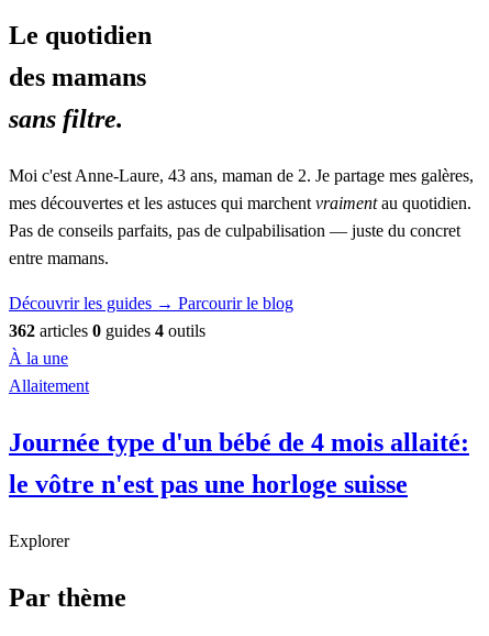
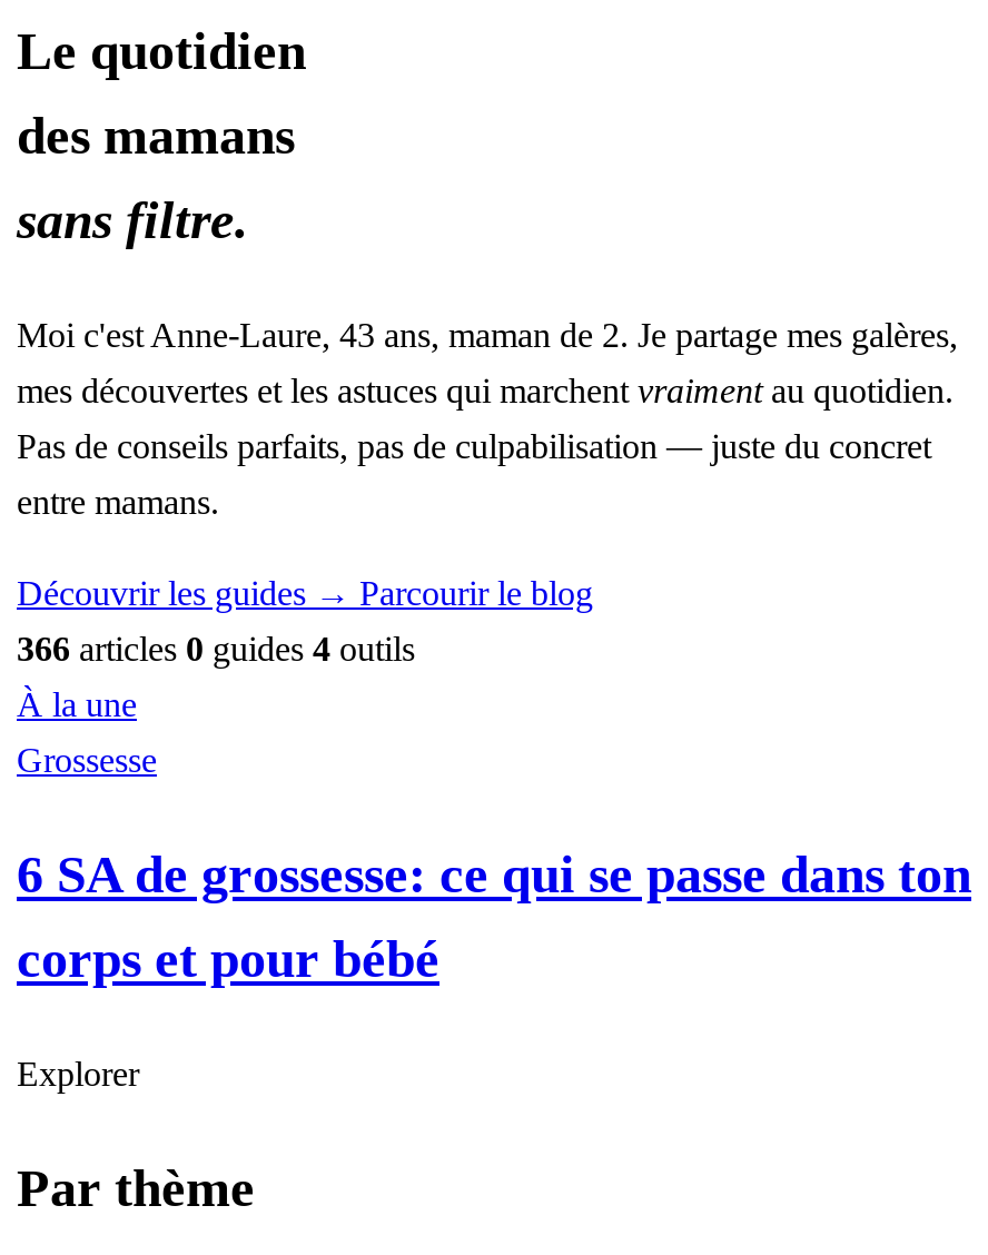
- 362 articles 0 guides 4 outils
+ 366 articles 0 guides 4 outils

- Allaitement
+ Grossesse

- Journée type d'un bébé de 4 mois allaité:
+ 6 SA de grossesse: ce qui se passe dans ton

- le vôtre n'est pas une horloge suisse
+ corps et pour bébé
